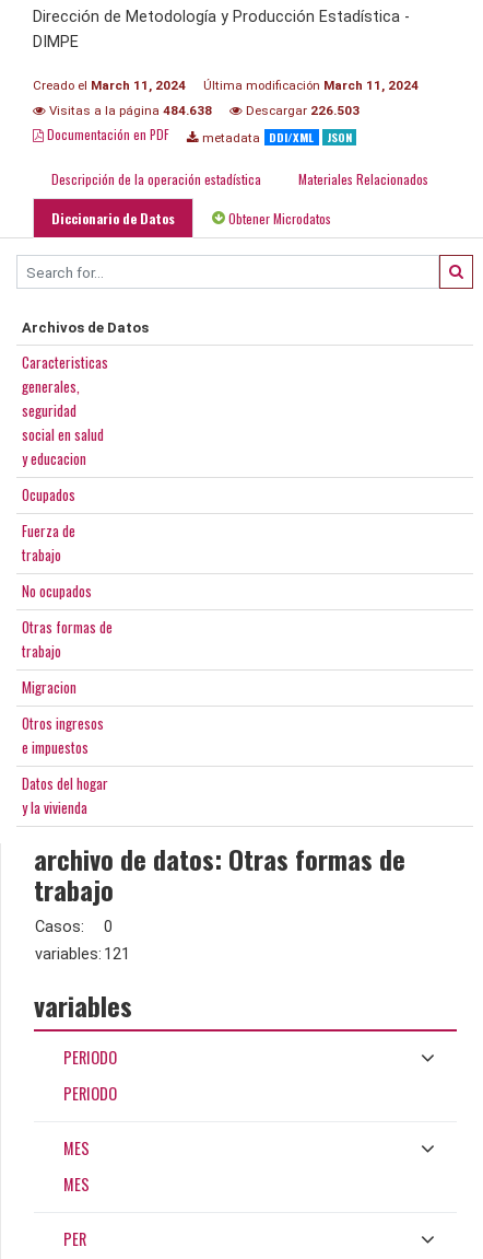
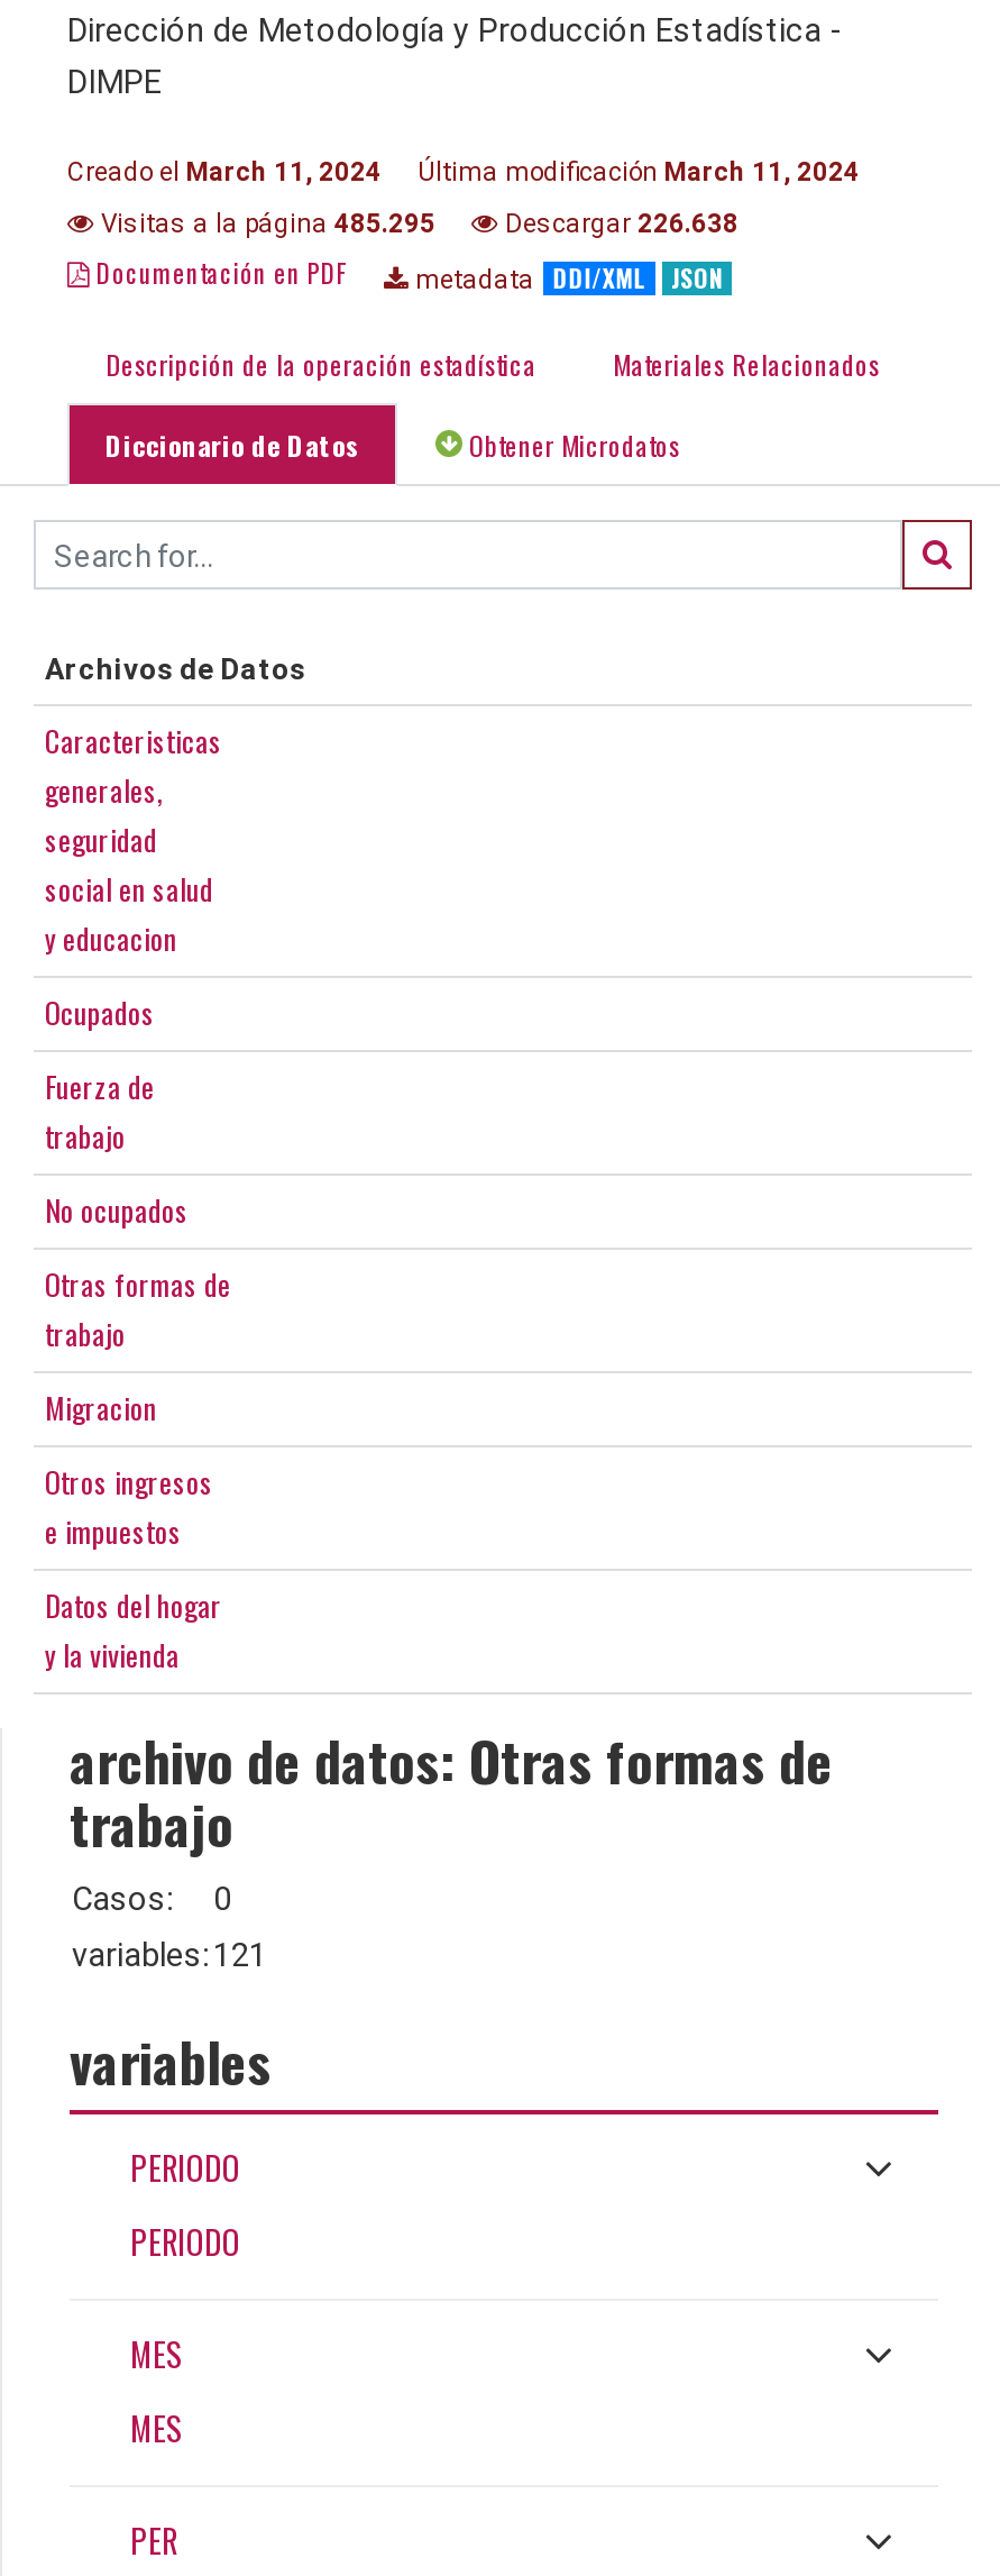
- Visitas a la página 484.638
+ Visitas a la página 485.295

- Descargar 226.503
+ Descargar 226.638
